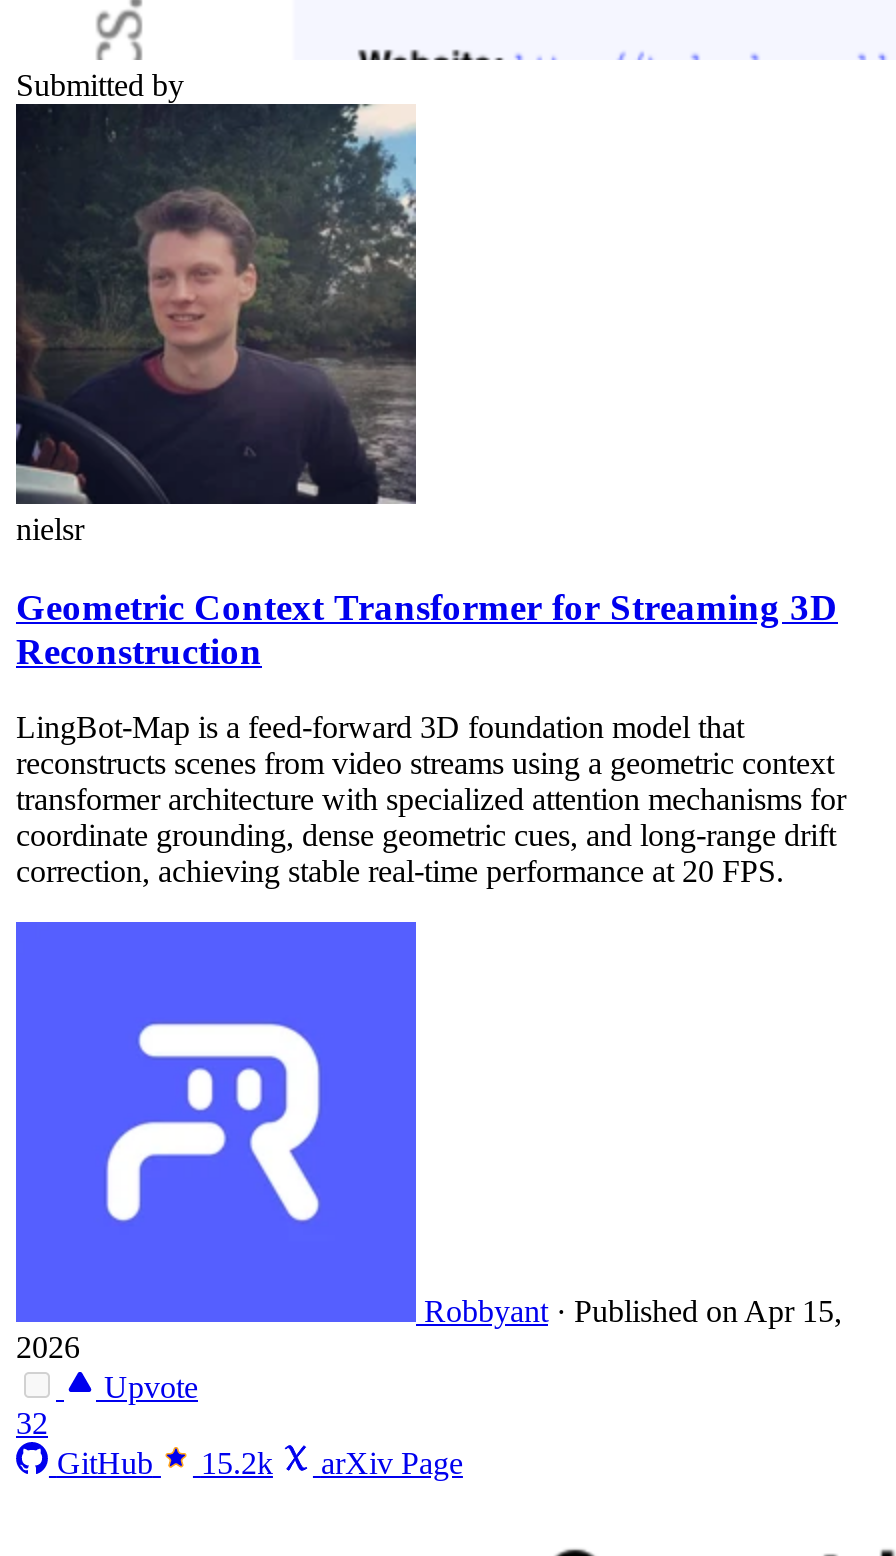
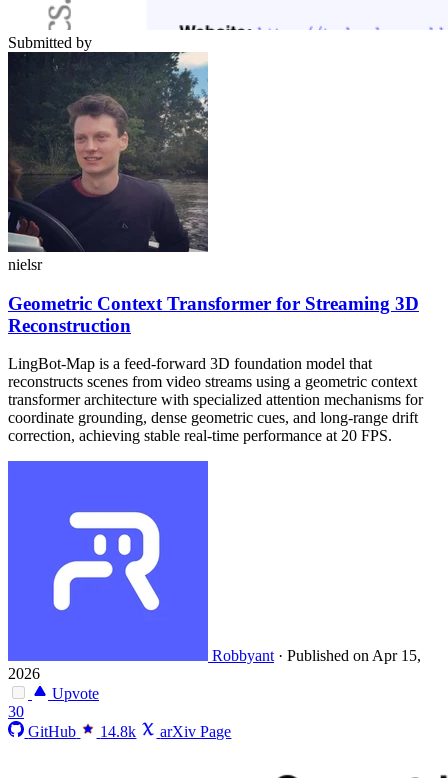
- 32
+ 30

- GitHub 15.2k arXiv Page
+ GitHub 14.8k arXiv Page
